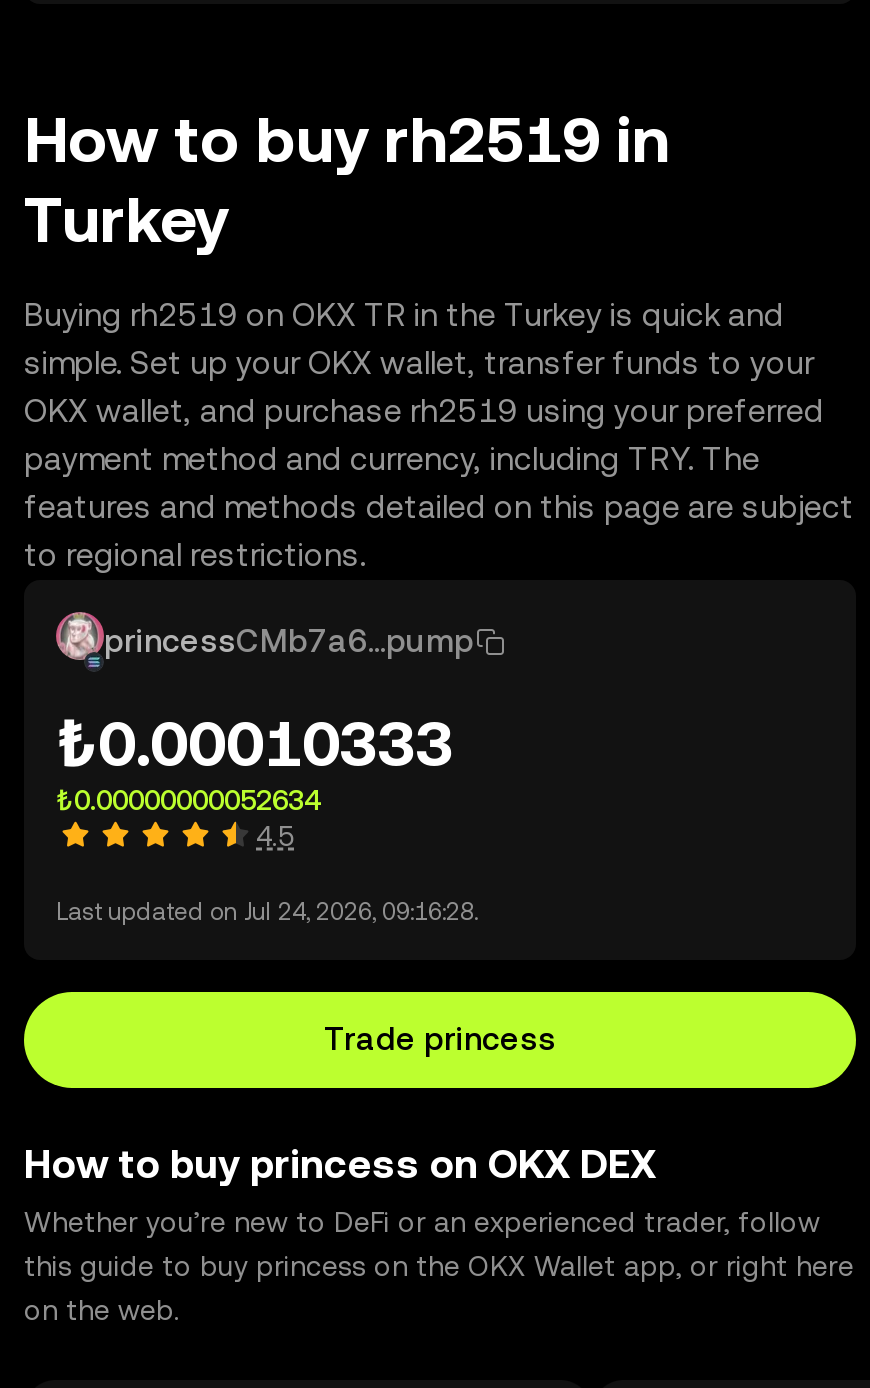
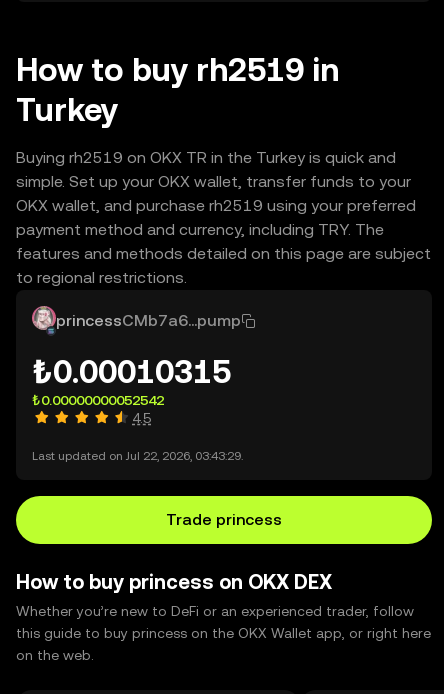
- ₺0.00010333
+ ₺0.00010315

- ₺0.00000000052634
+ ₺0.00000000052542

- Last updated on Jul 24, 2026, 09:16:28.
+ Last updated on Jul 22, 2026, 03:43:29.
